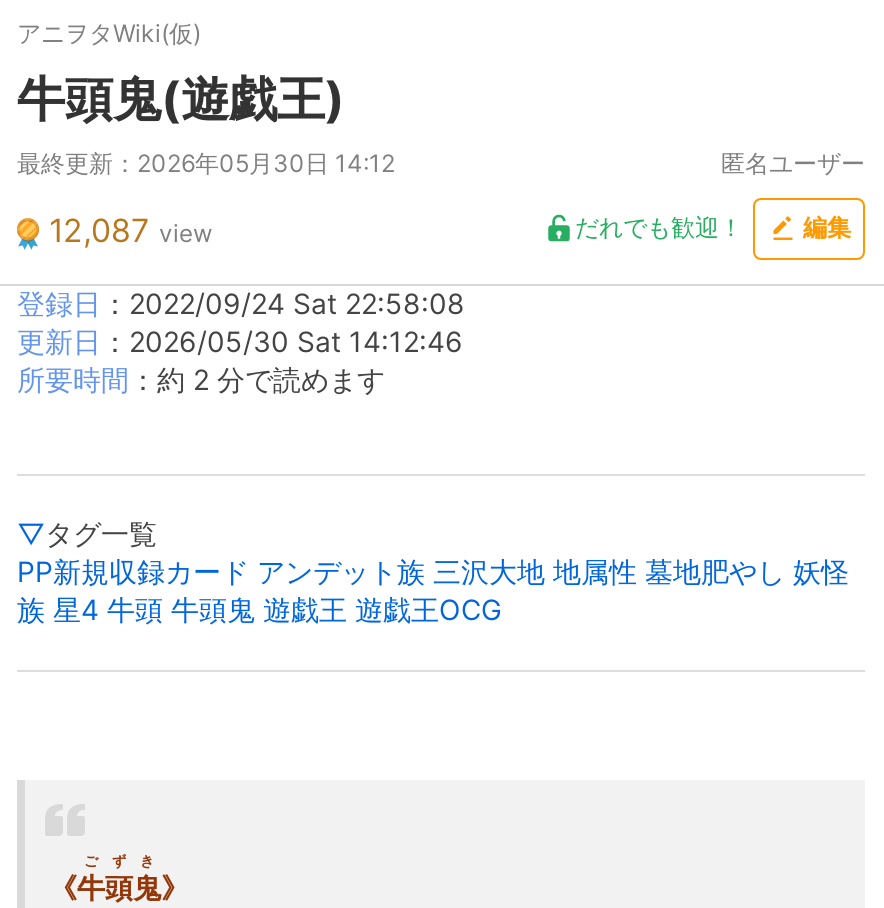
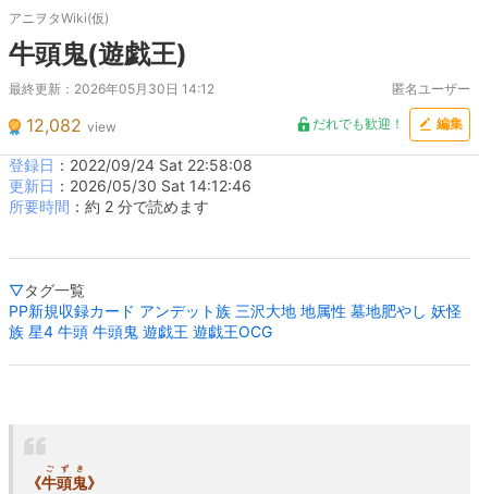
- 12,087 view
+ 12,082 view
